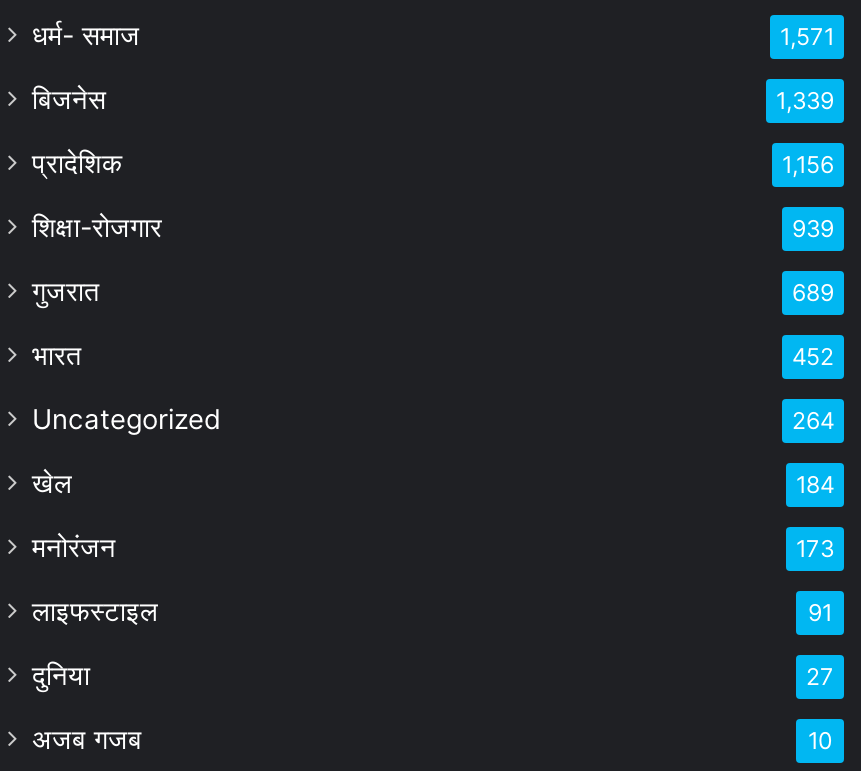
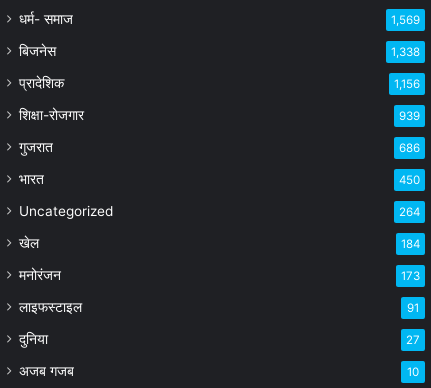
- 1,571
+ 1,569

- 1,339
+ 1,338

- 689
+ 686

- 452
+ 450
